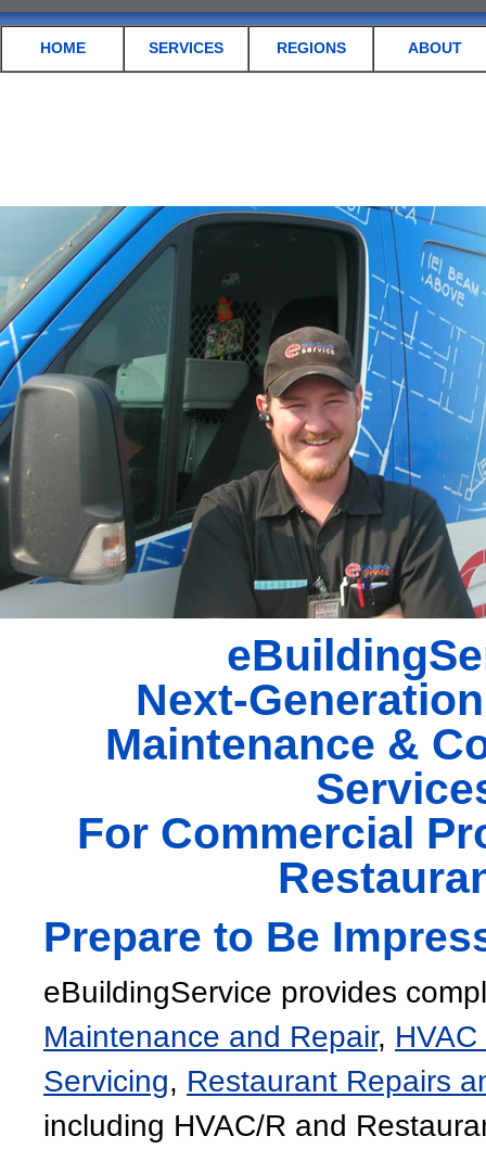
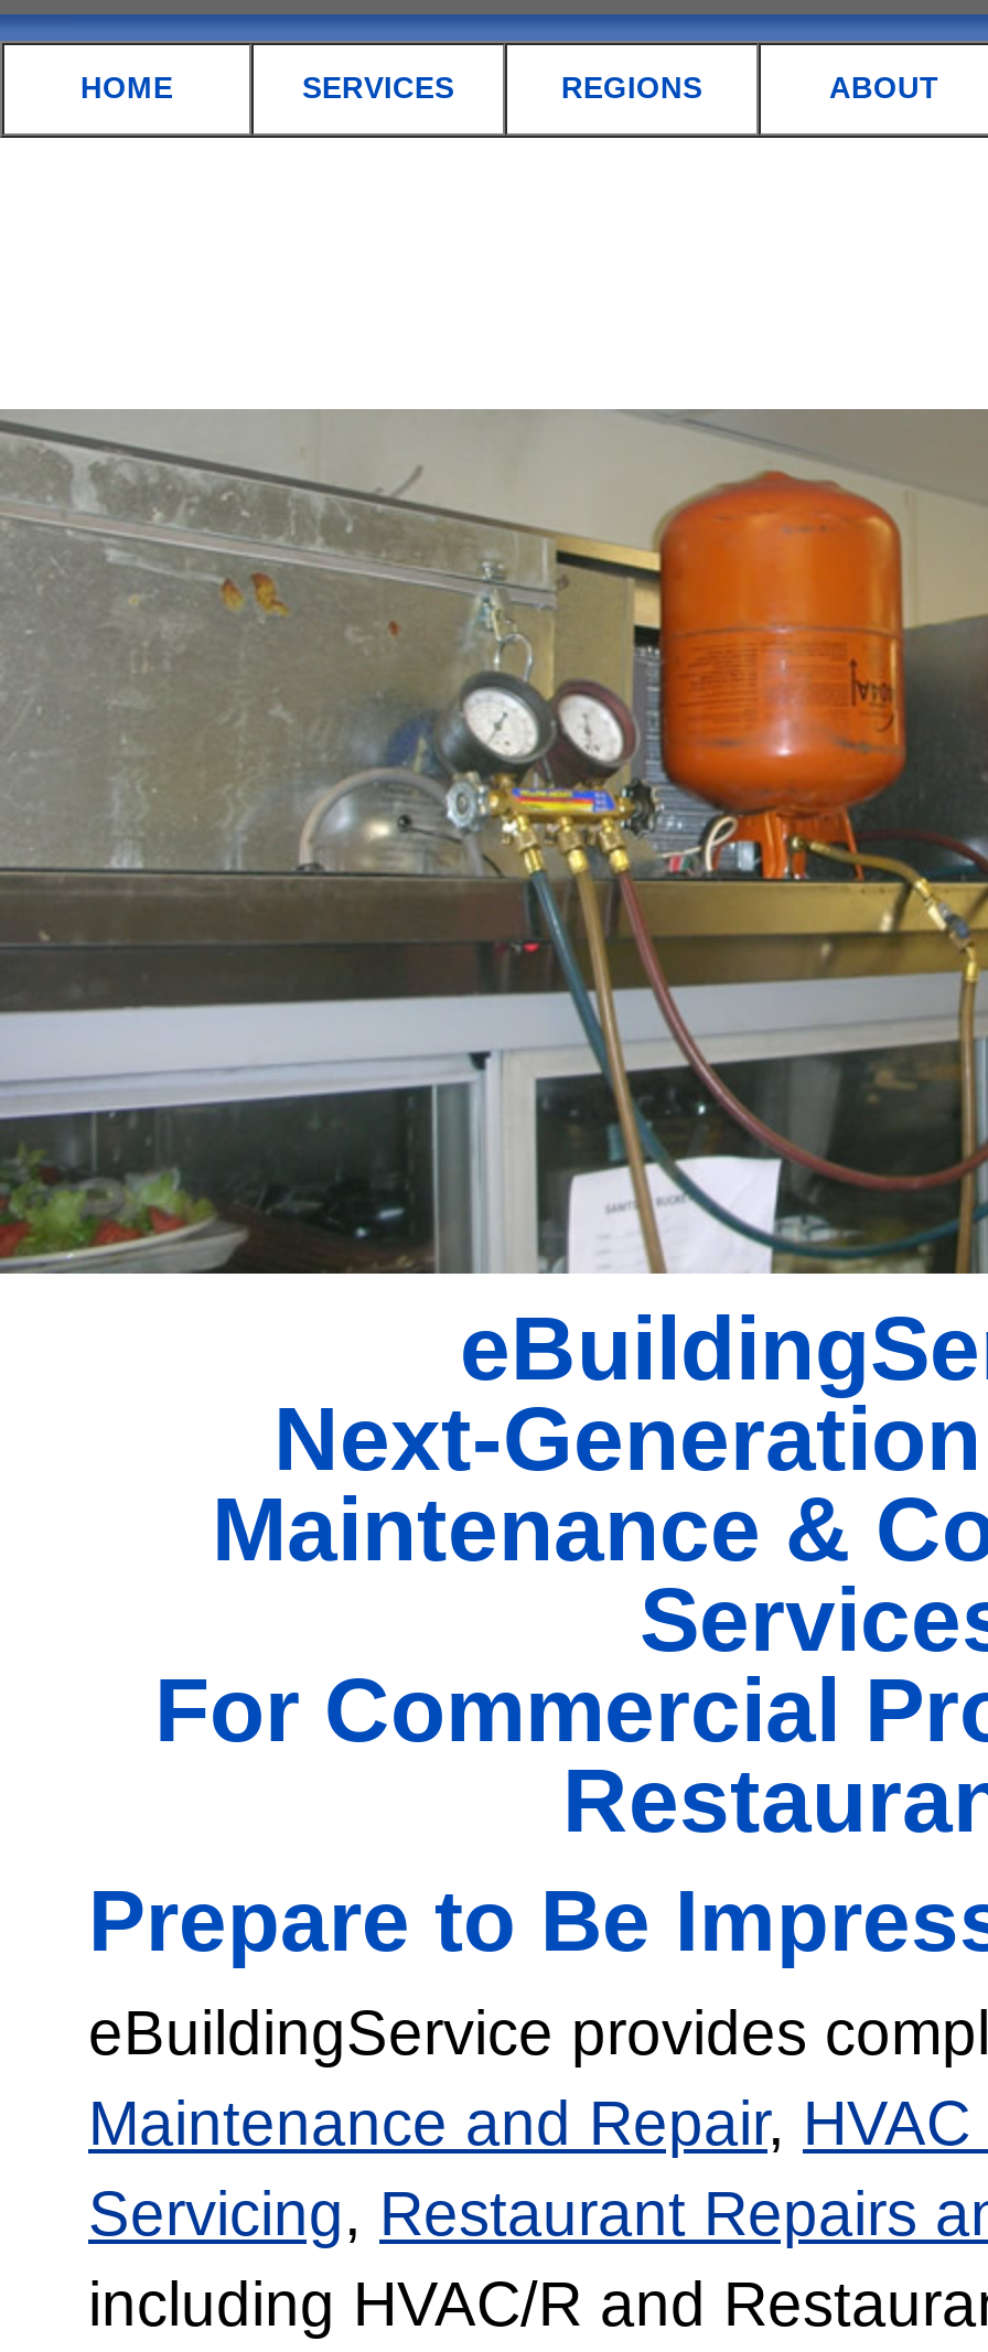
- [image]
+ [image]
